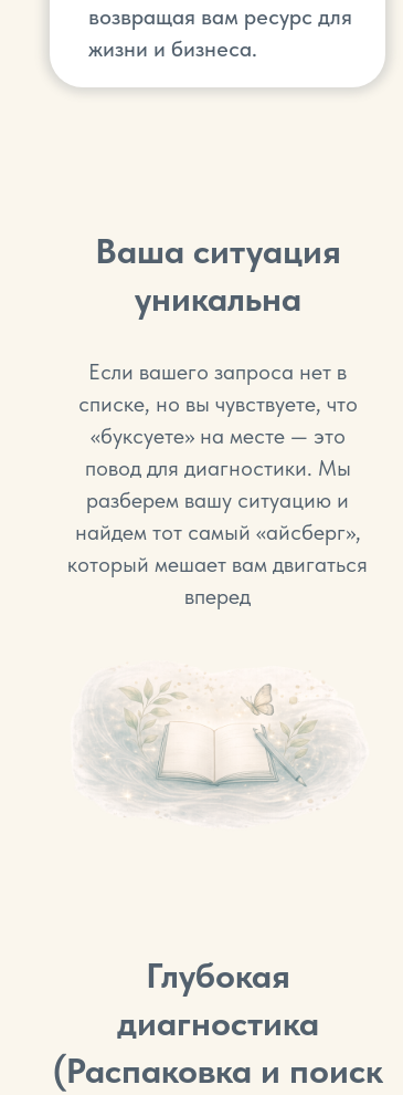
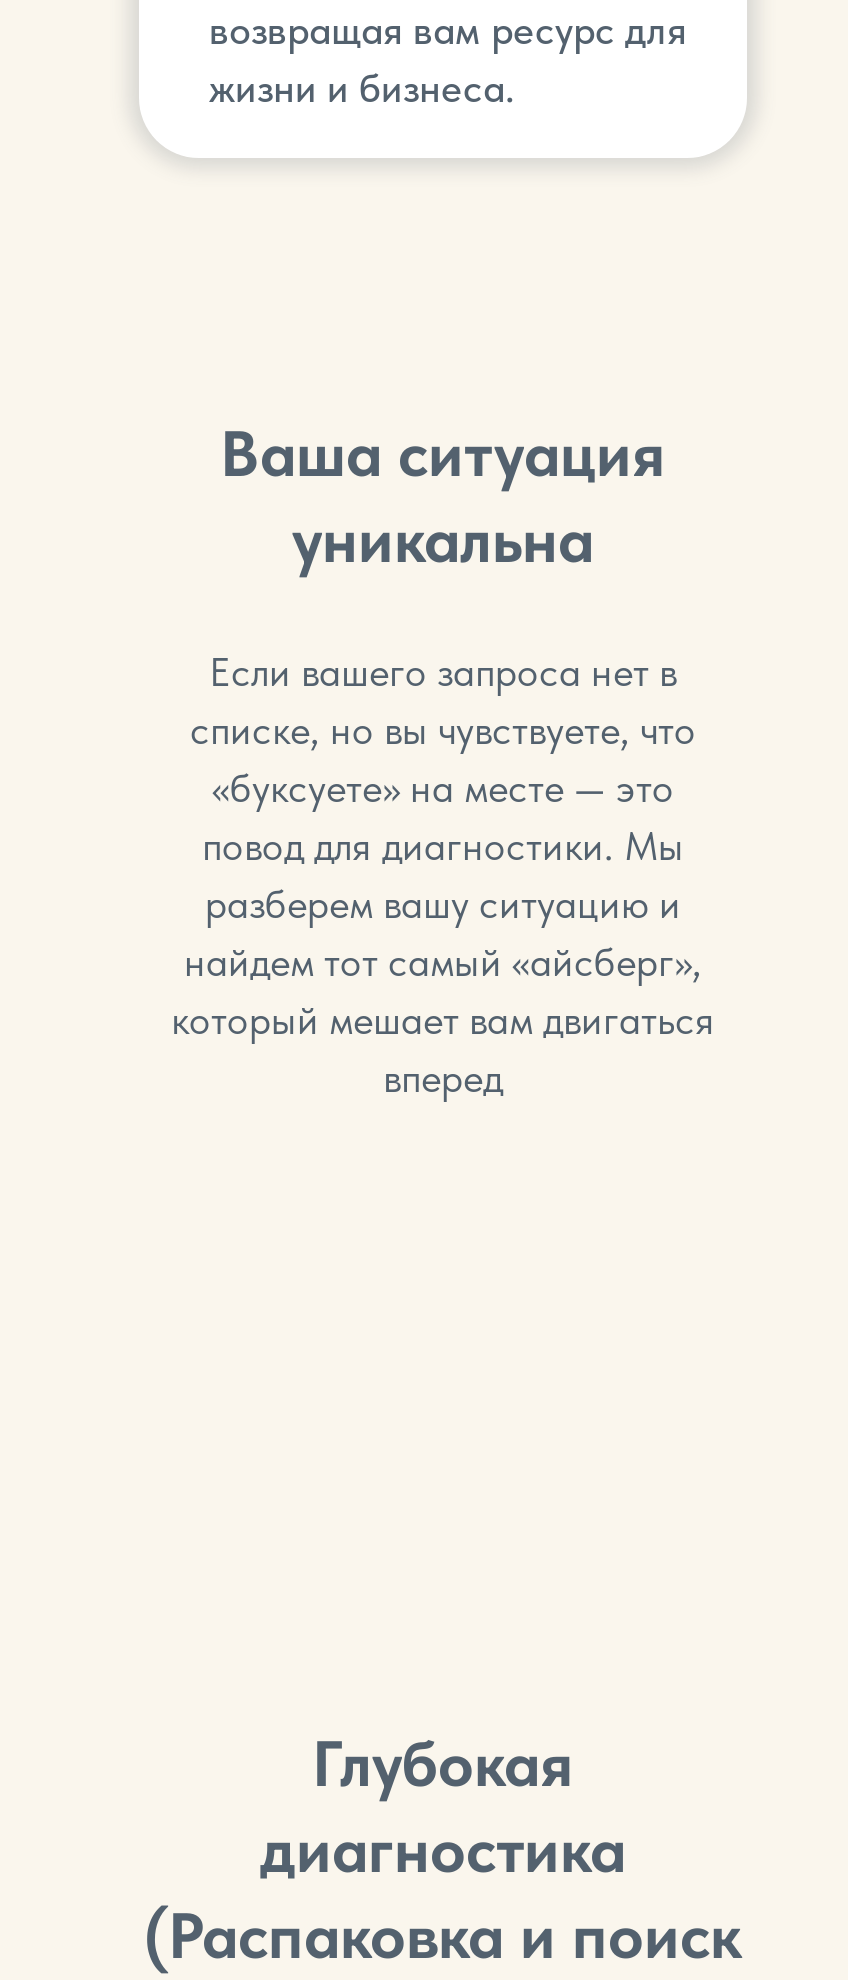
- [image]
